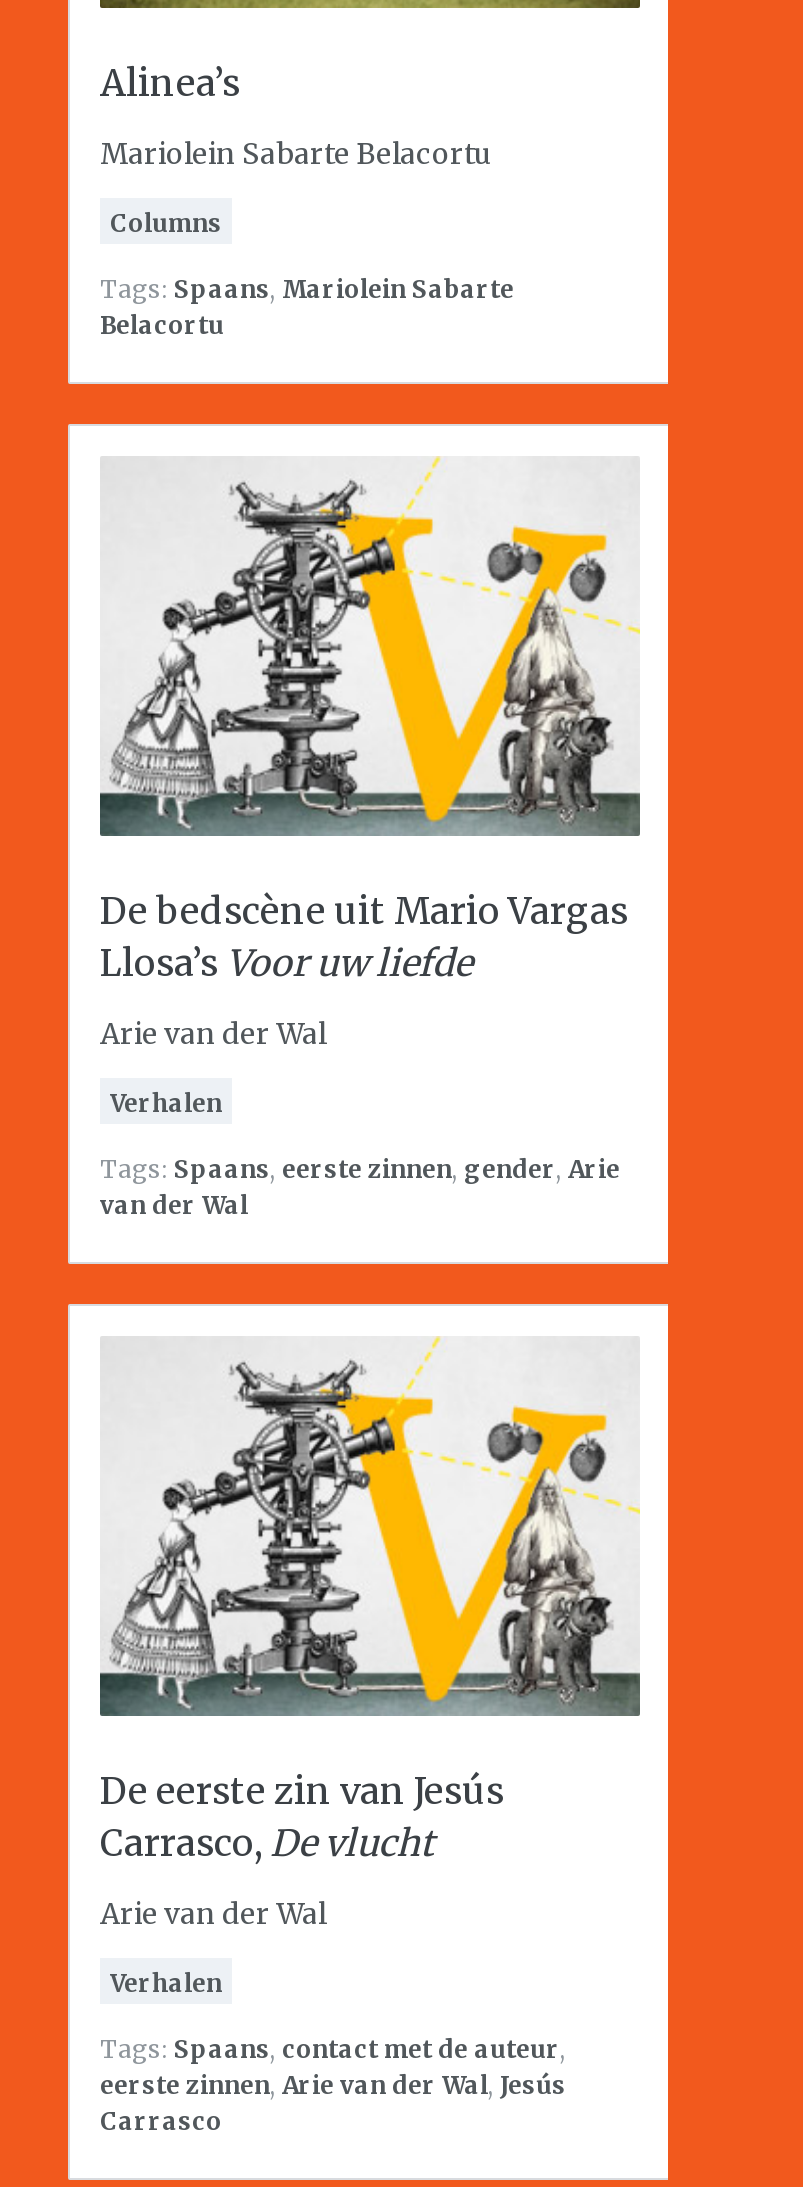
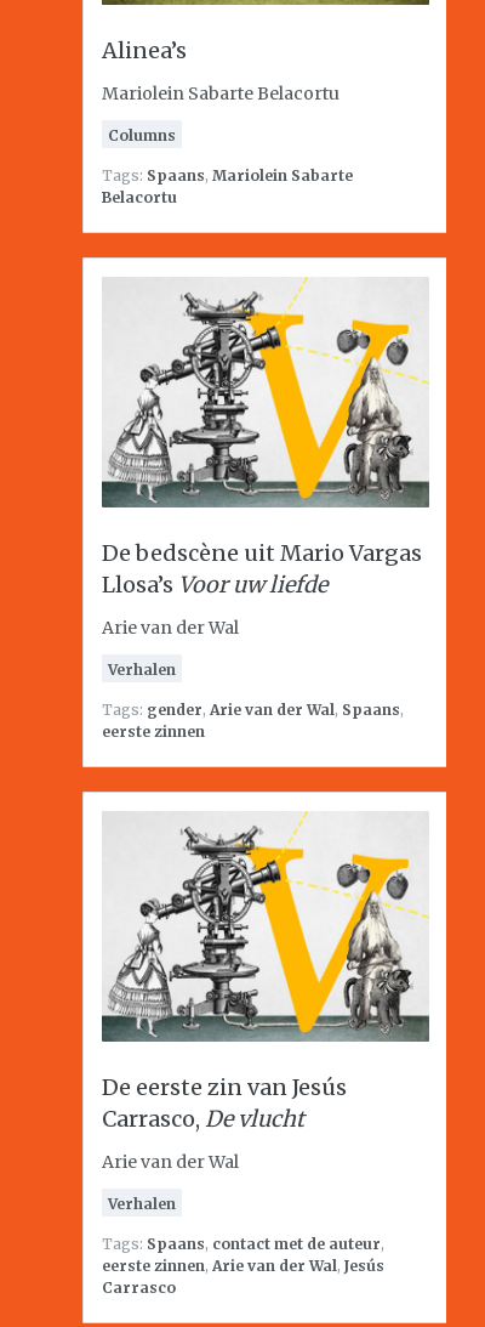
- Tags: Spaans, eerste zinnen, gender, Arie
- van der Wal
+ Tags: gender, Arie van der Wal, Spaans,
+ eerste zinnen
